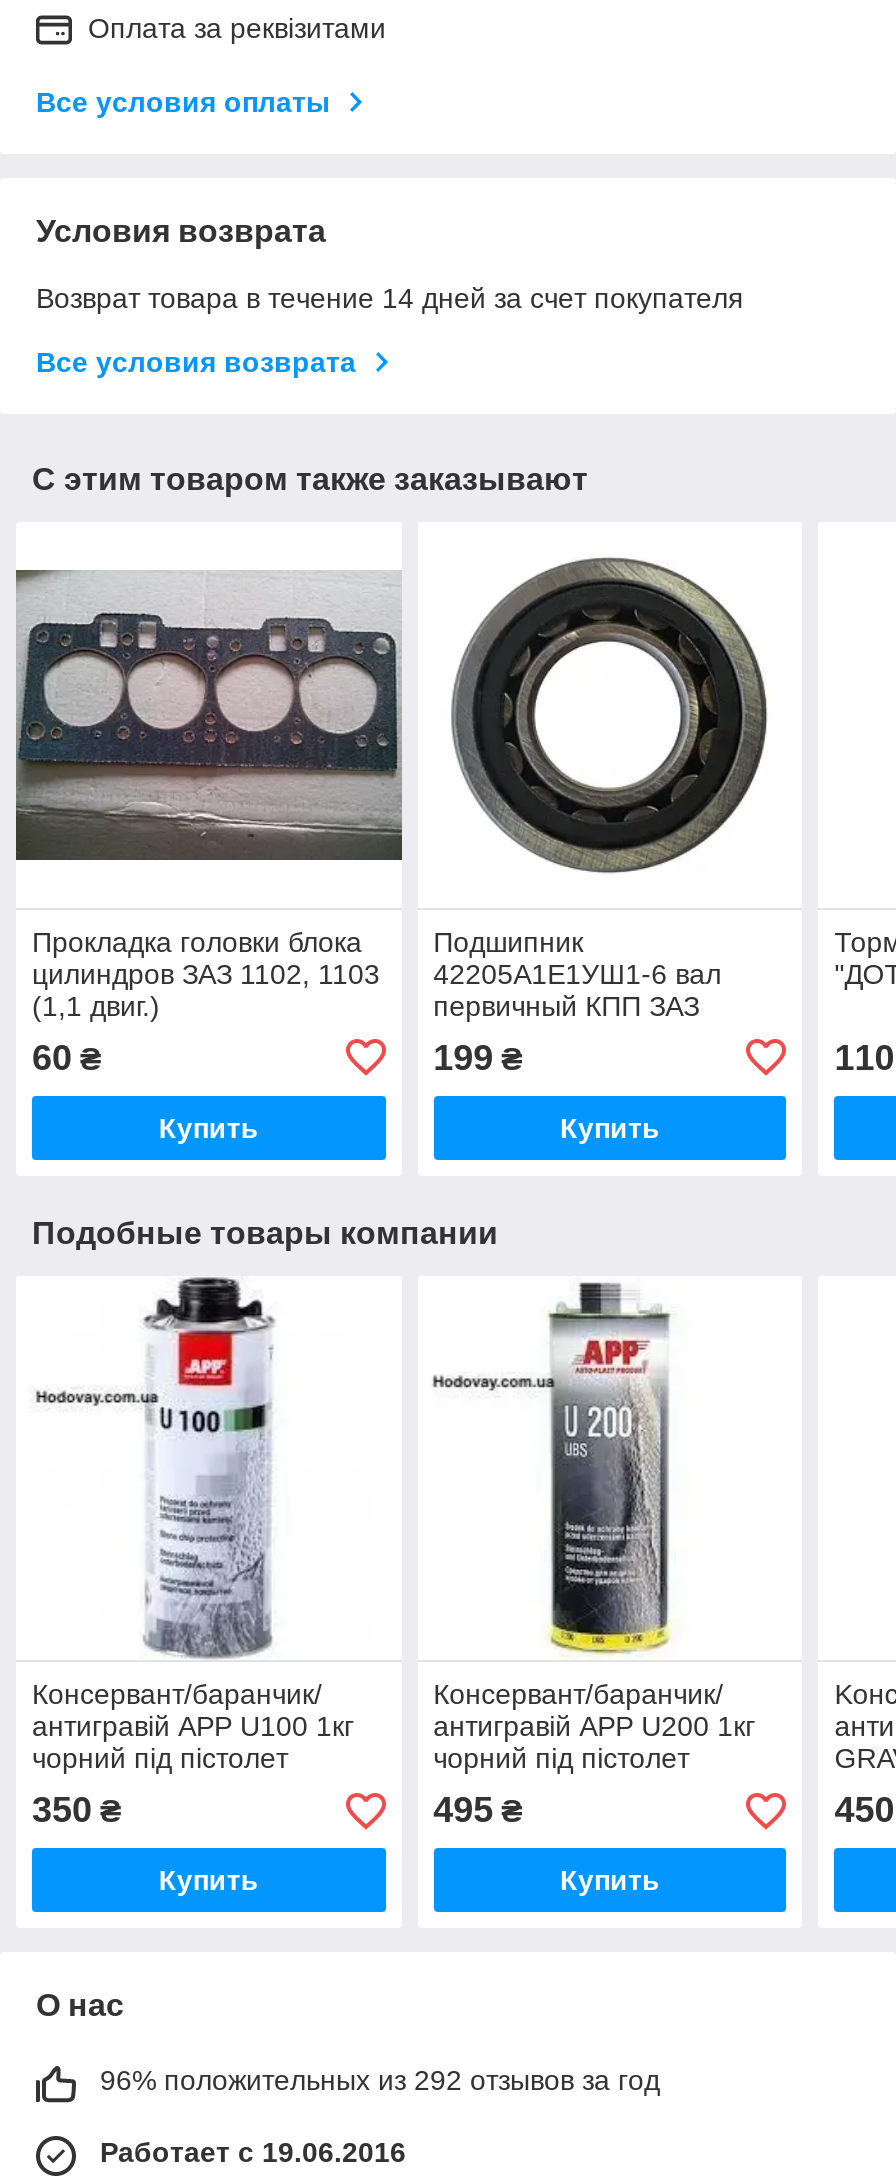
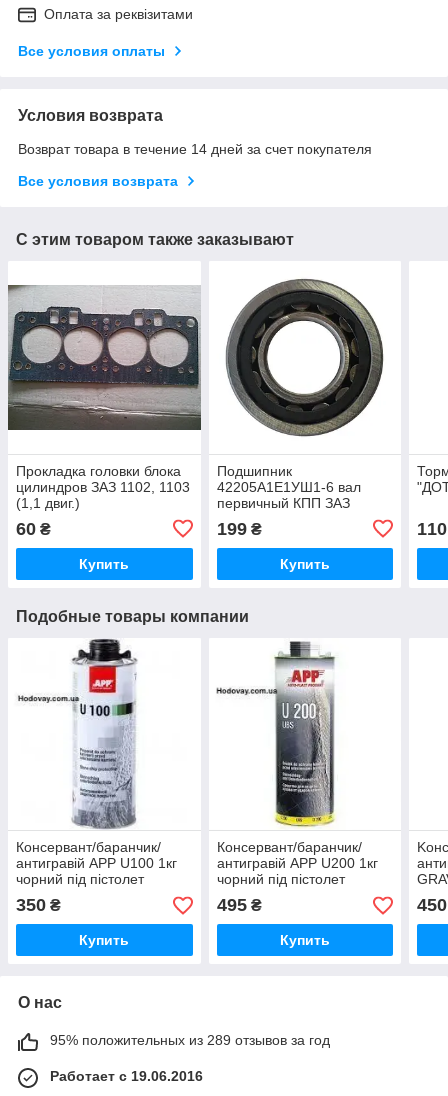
- 96% положительных из 292 отзывов за год
+ 95% положительных из 289 отзывов за год
